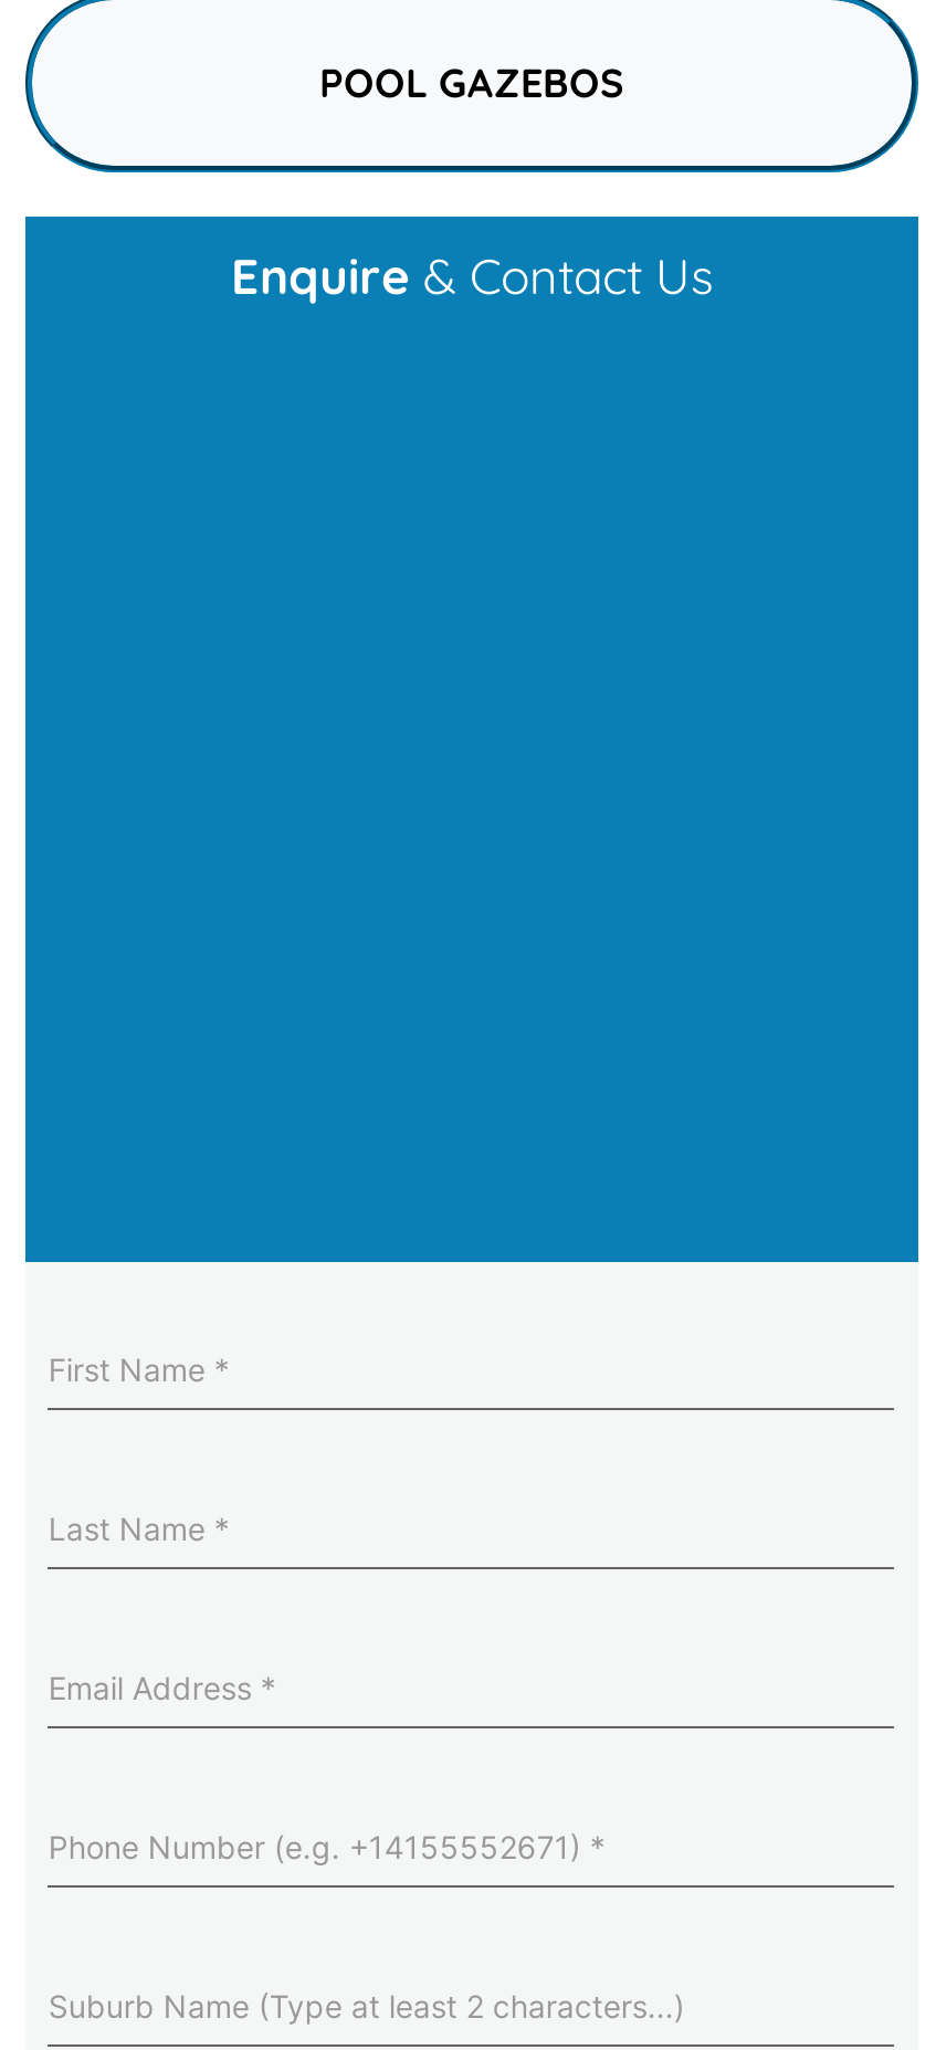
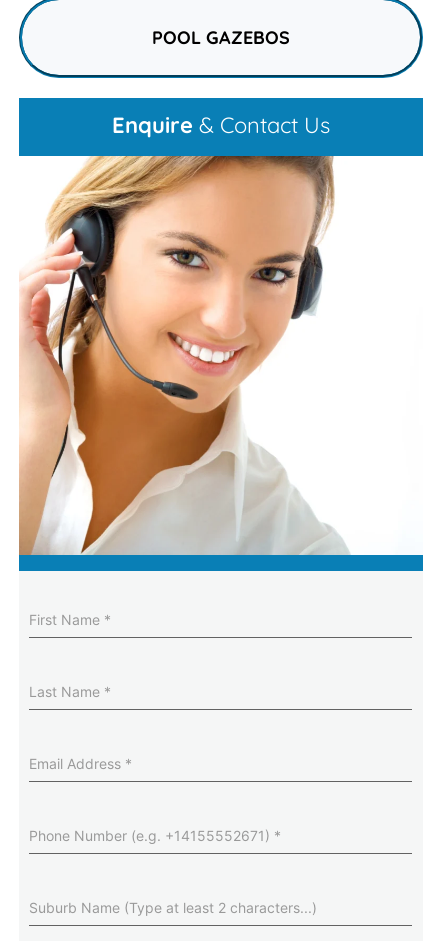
+ [image]
